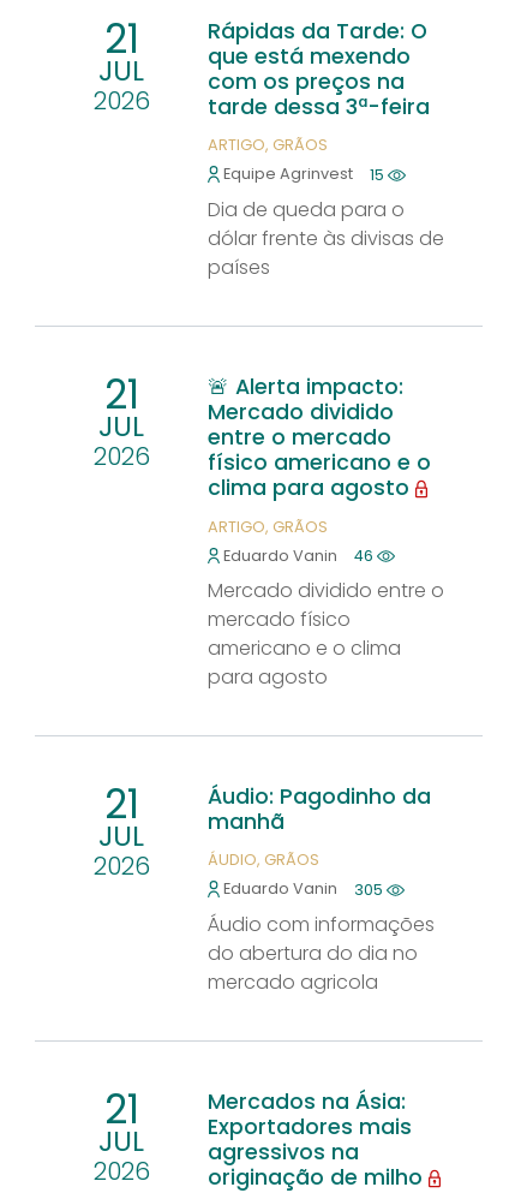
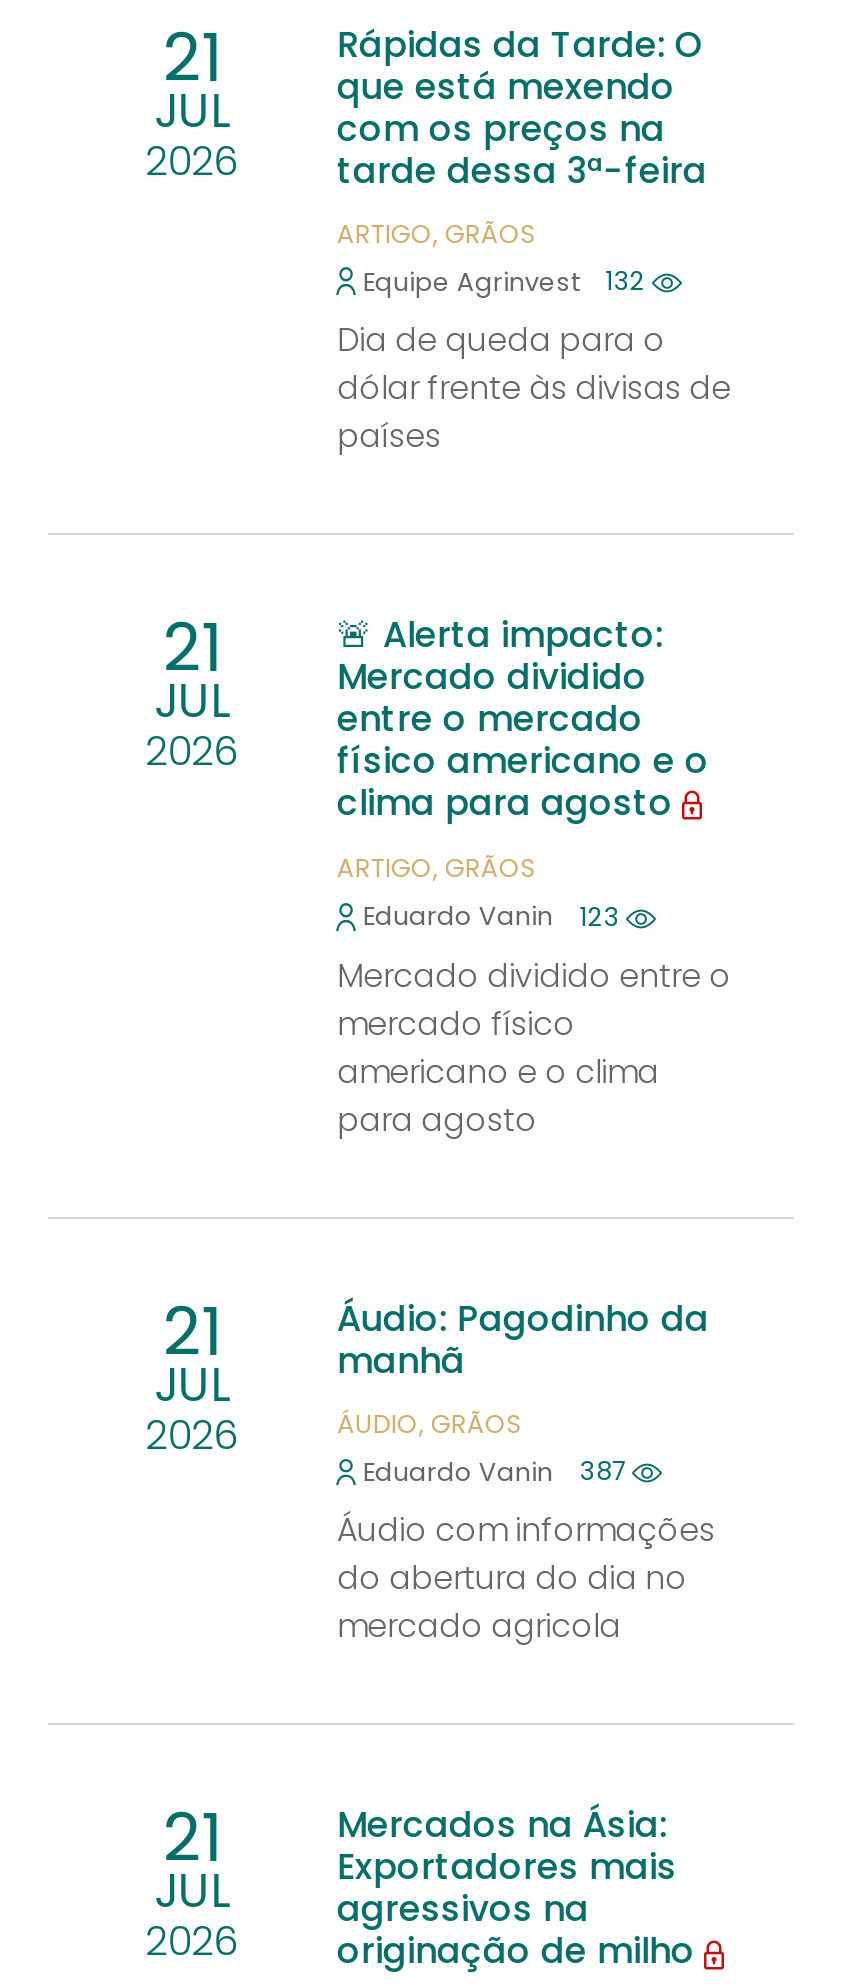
- Equipe Agrinvest 15
+ Equipe Agrinvest 132

- Eduardo Vanin 46
+ Eduardo Vanin 123

- Eduardo Vanin 305
+ Eduardo Vanin 387
